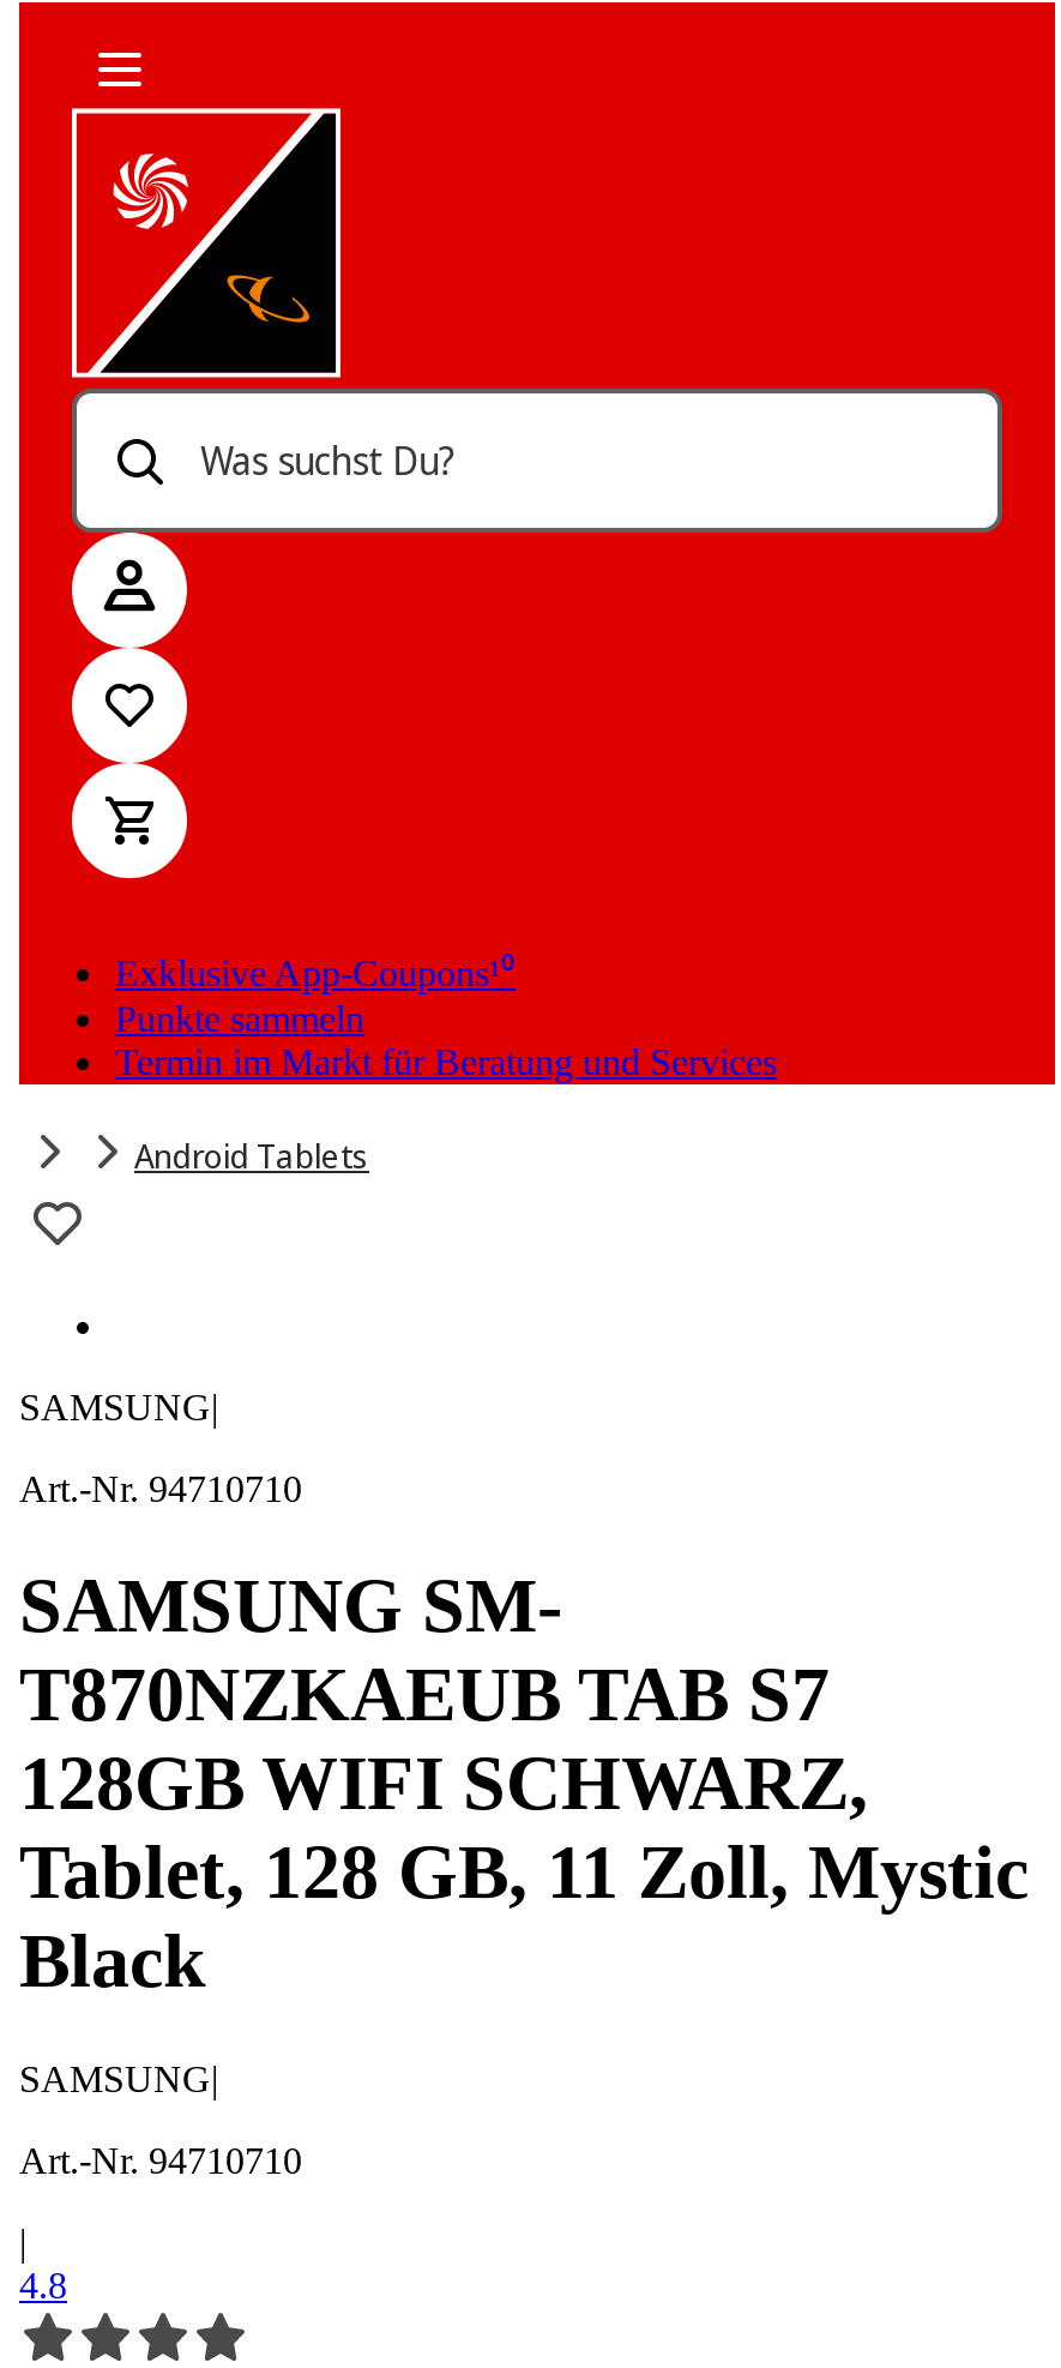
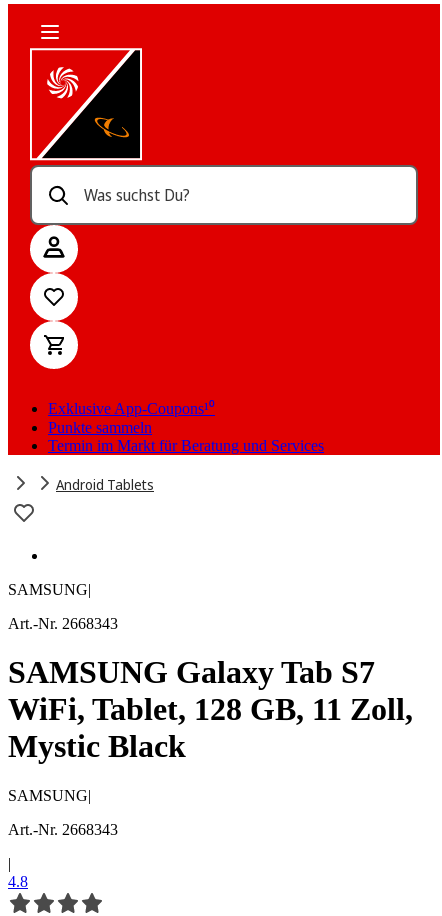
- Art.-Nr. 94710710
+ Art.-Nr. 2668343

- SAMSUNG SM-
- T870NZKAEUB TAB S7
- 128GB WIFI SCHWARZ,
- Tablet, 128 GB, 11 Zoll, Mystic
- Black
+ SAMSUNG Galaxy Tab S7
+ WiFi, Tablet, 128 GB, 11 Zoll,
+ Mystic Black

- Art.-Nr. 94710710
+ Art.-Nr. 2668343
